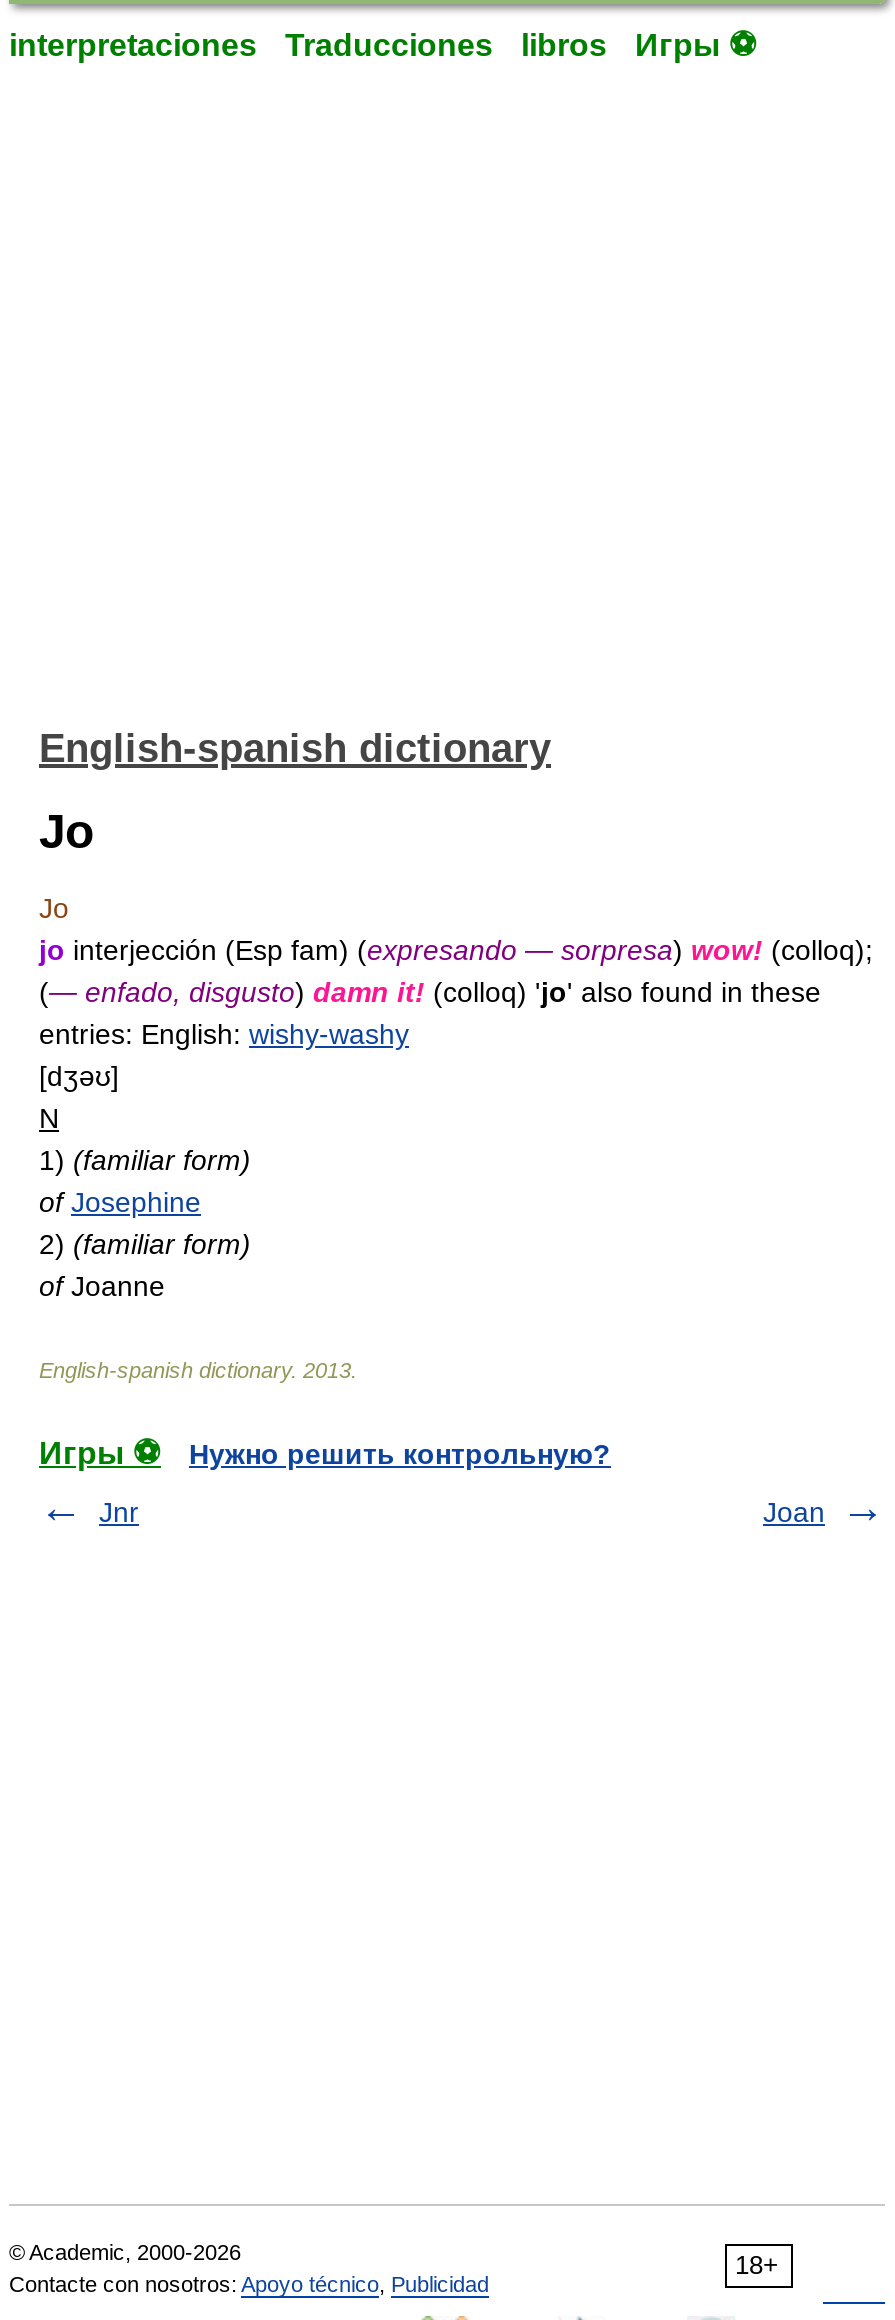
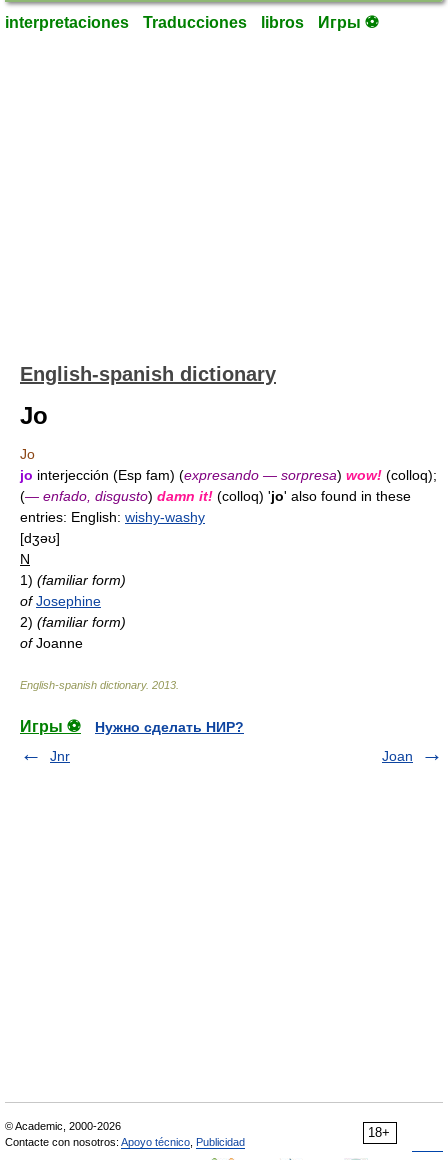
- Нужно решить контрольную?
+ Нужно сделать НИР?
